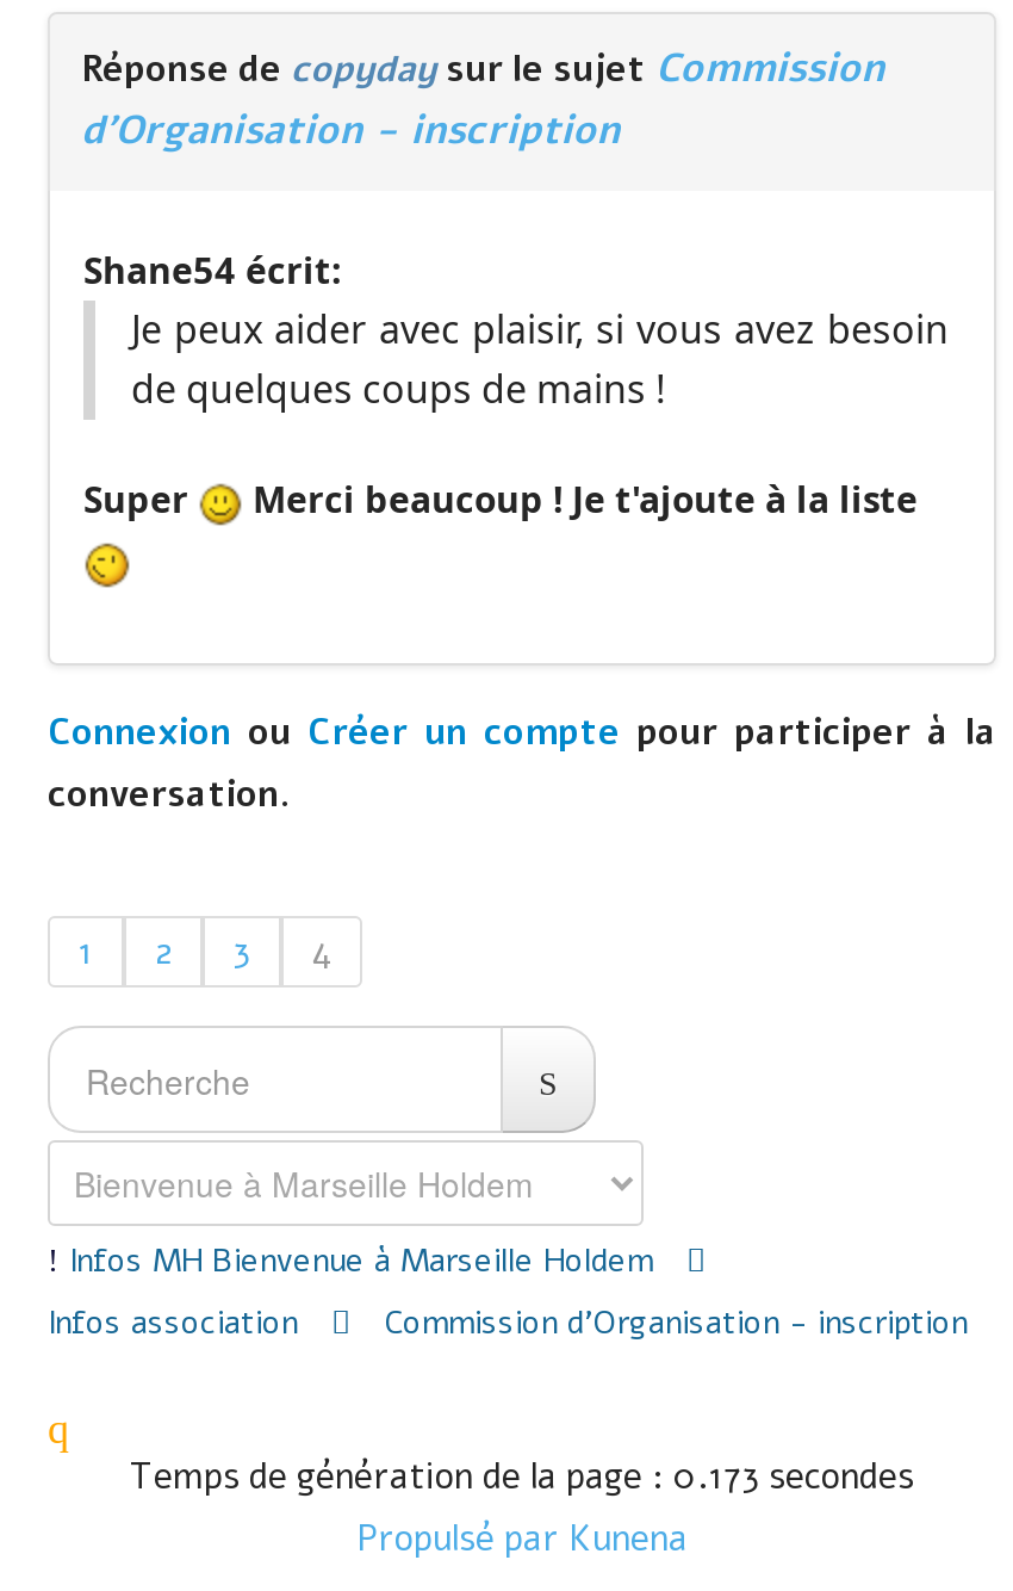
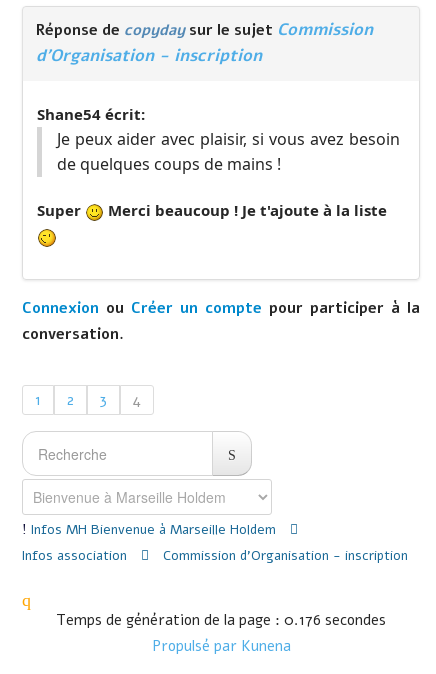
- Temps de génération de la page : 0.173 secondes
+ Temps de génération de la page : 0.176 secondes
